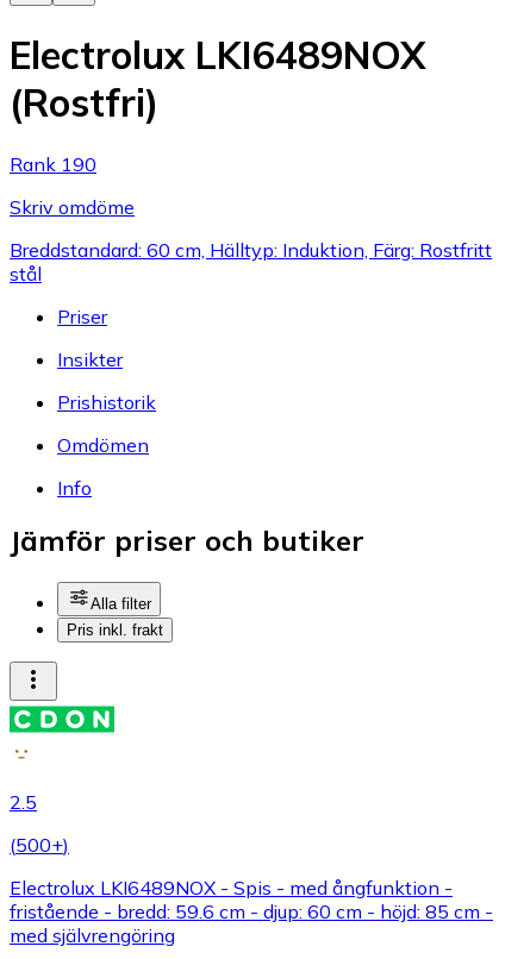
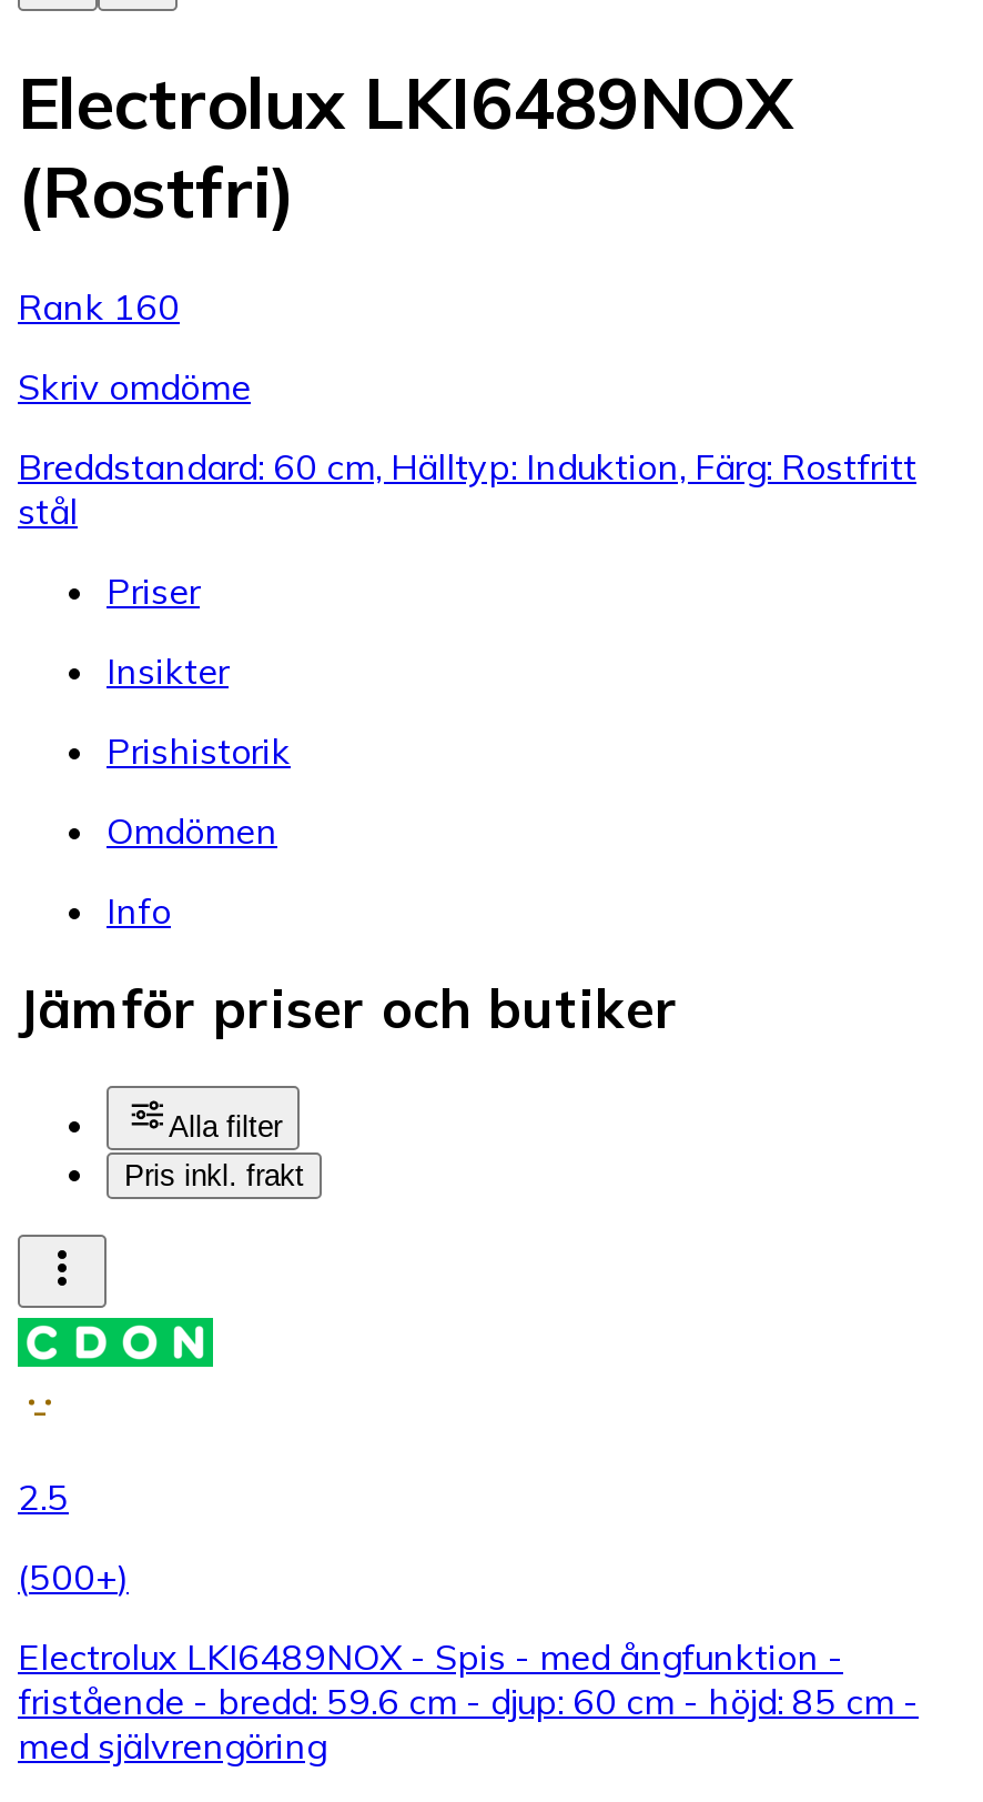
- Rank 190
+ Rank 160
